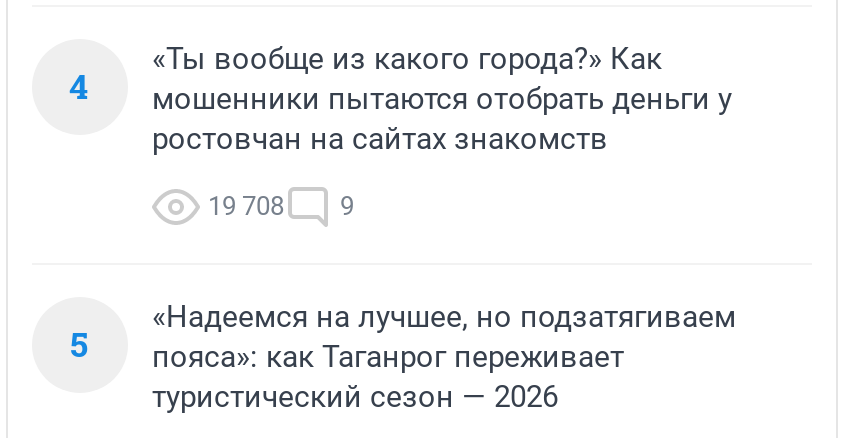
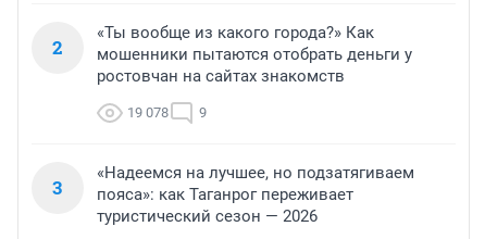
- 4 мошенники пытаются отобрать деньги у
+ 2 мошенники пытаются отобрать деньги у

- 19 708 9
+ 19 078 9

- 5 пояса»: как Таганрог переживает
+ 3 пояса»: как Таганрог переживает
